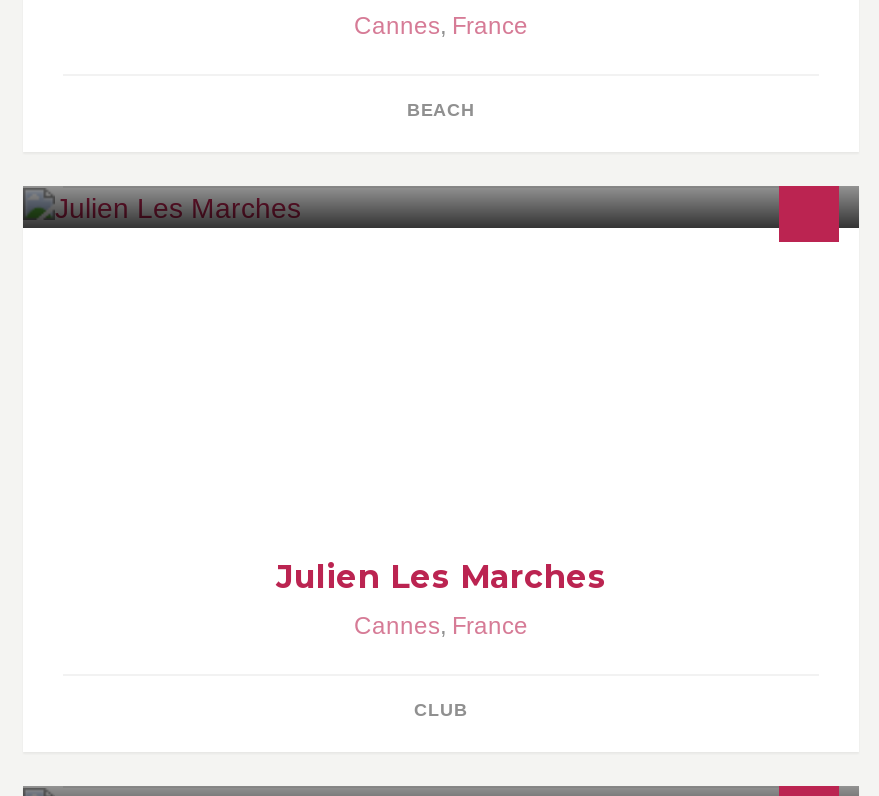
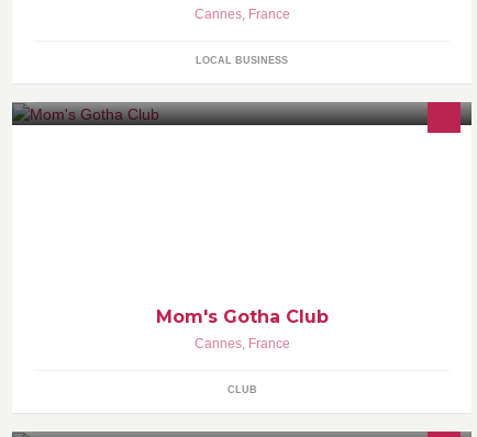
- BEACH
+ LOCAL BUSINESS

- Julien Les Marches
+ Mom's Gotha Club
